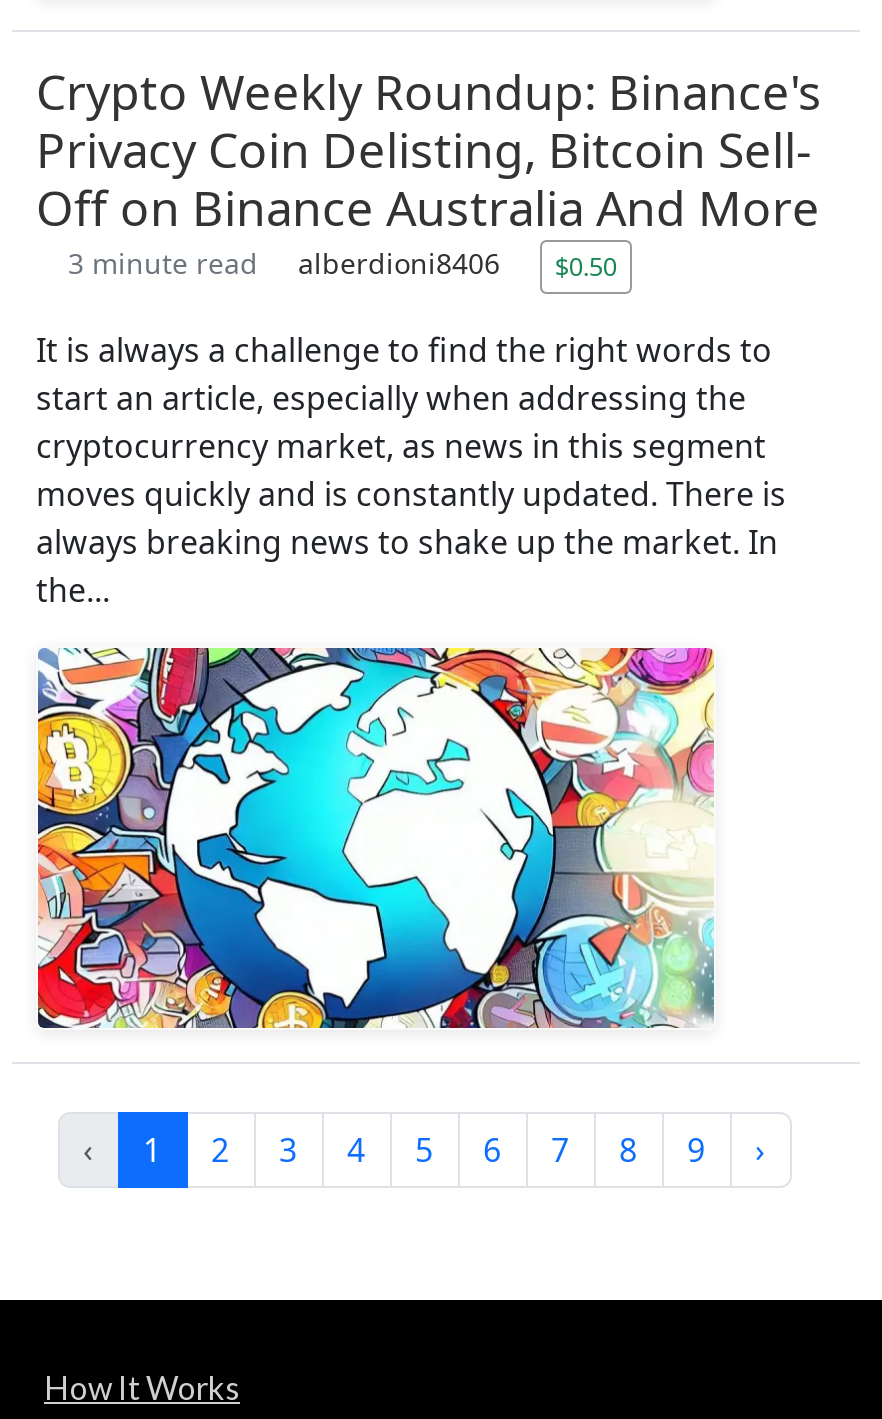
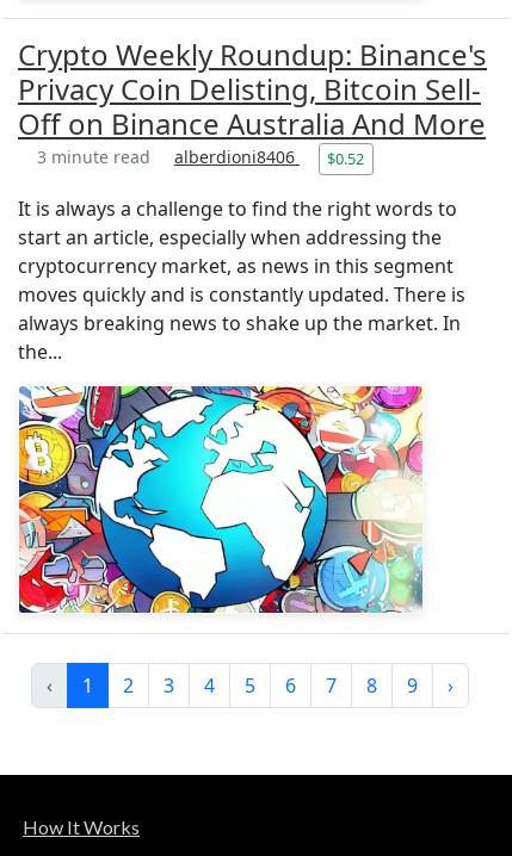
- 3 minute read alberdioni8406 $0.50
+ 3 minute read alberdioni8406 $0.52
